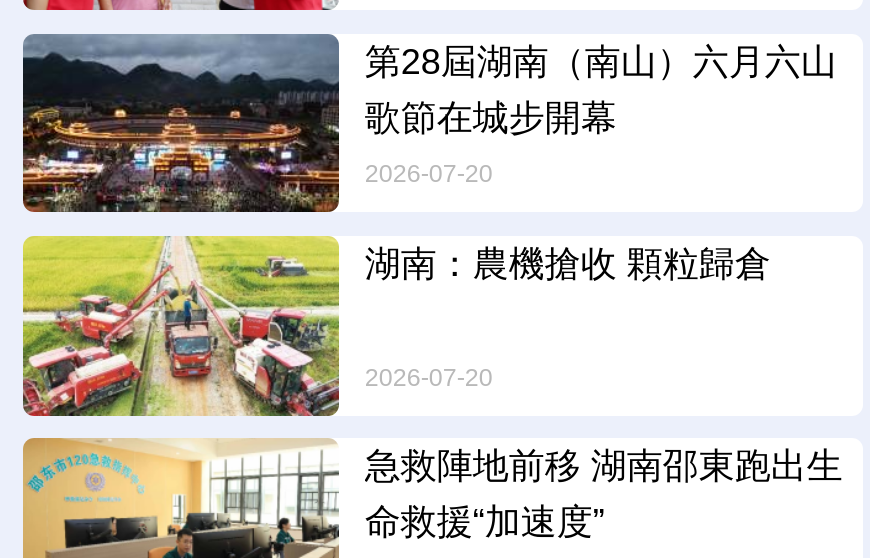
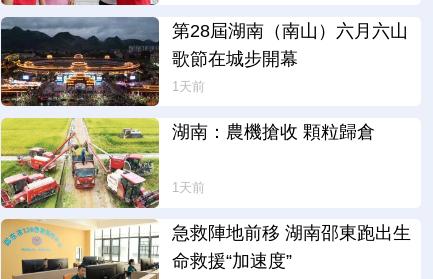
- 2026-07-20
+ 1天前

- 2026-07-20
+ 1天前
